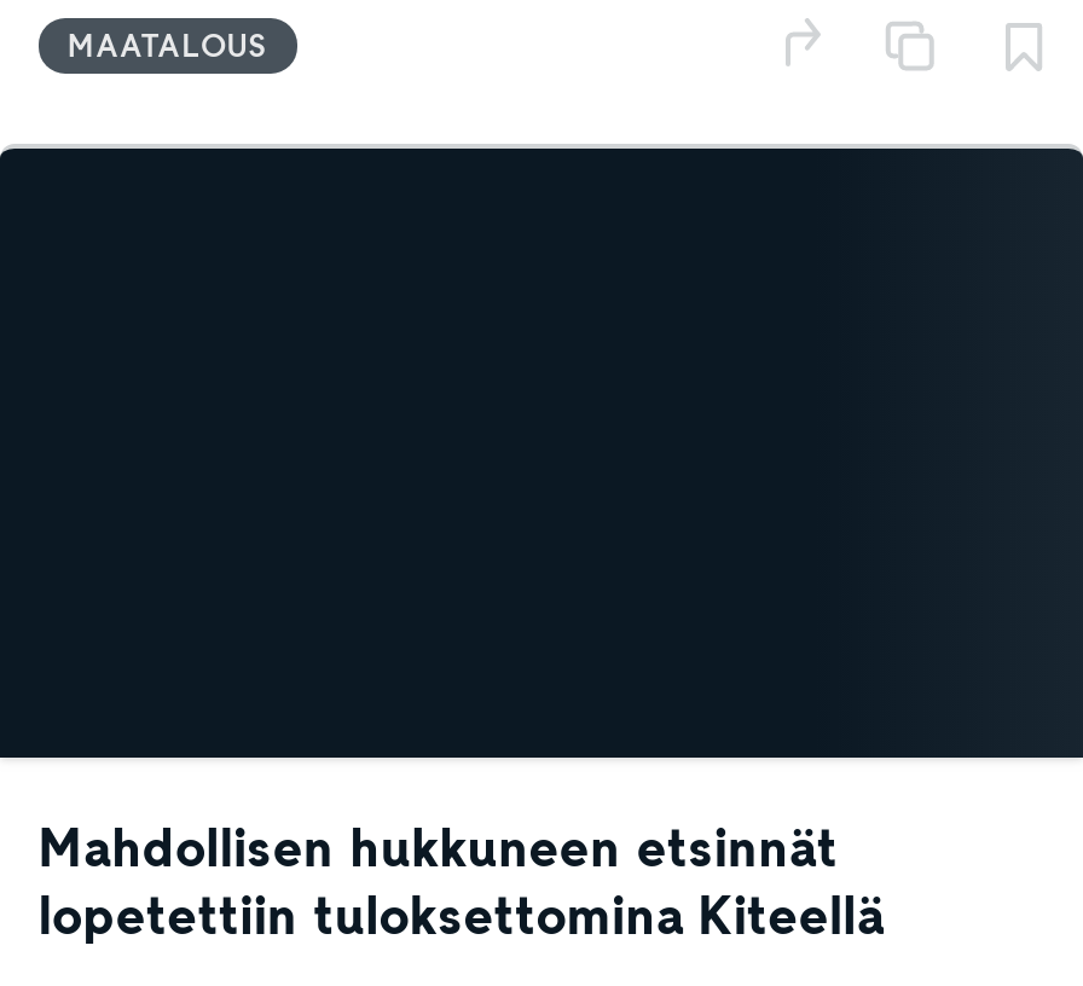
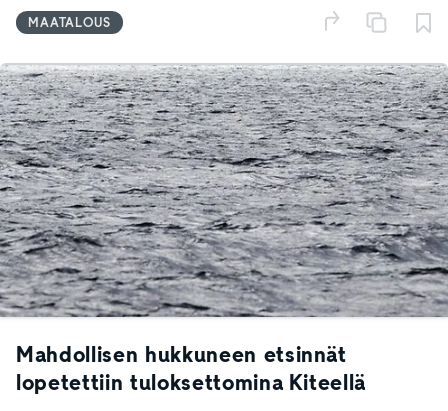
+ [image]
